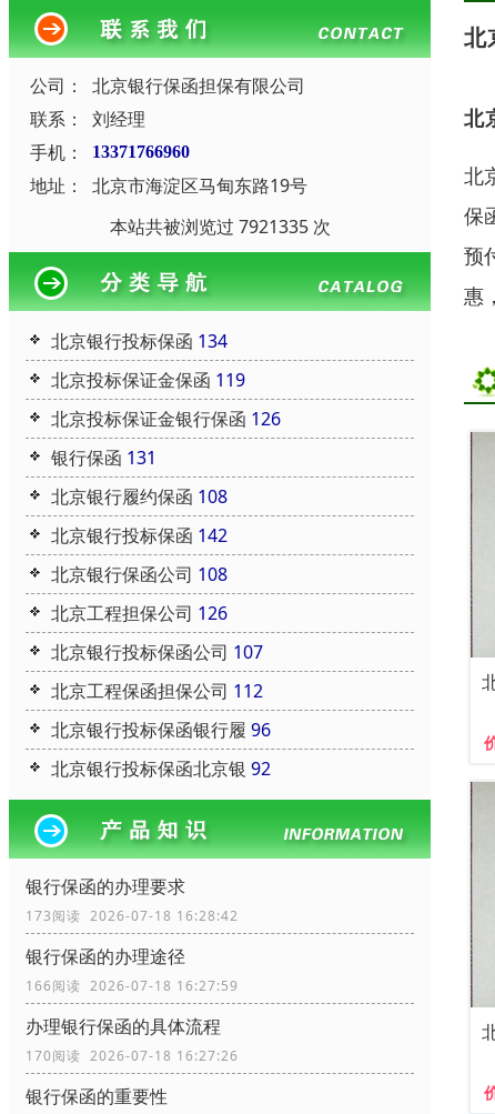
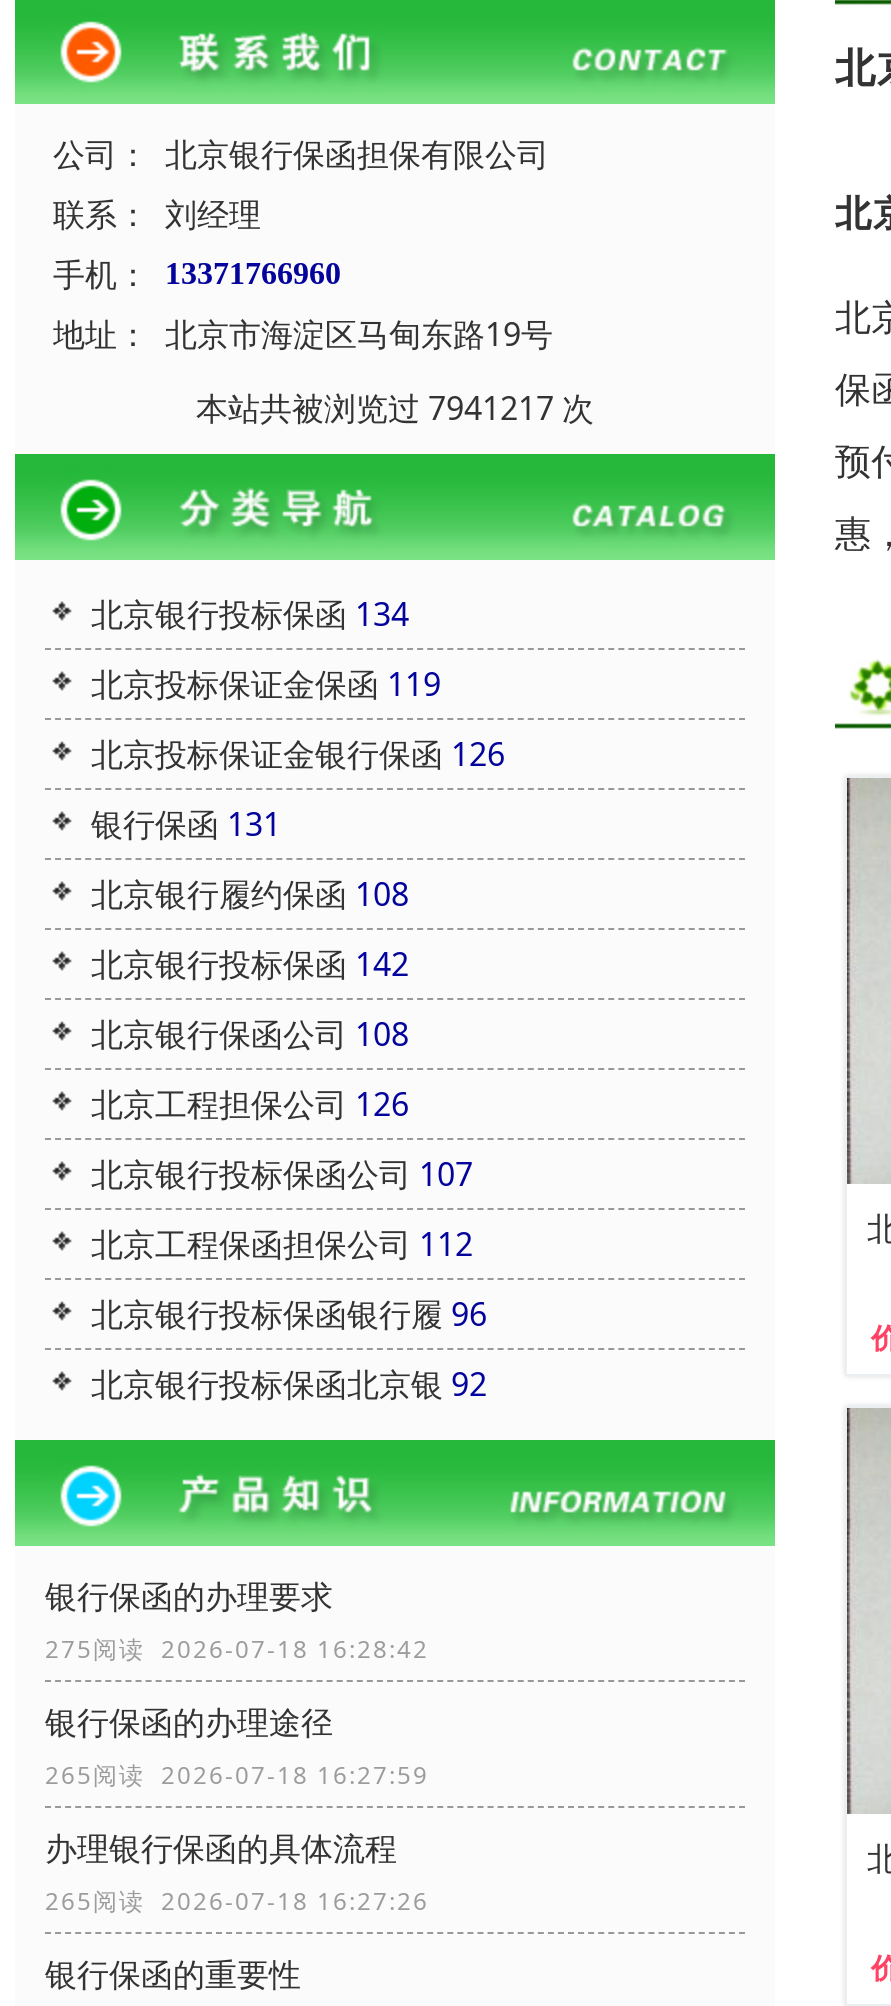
- 本站共被浏览过 7921335 次
+ 本站共被浏览过 7941217 次

- 173阅读 2026-07-18 16:28:42
+ 275阅读 2026-07-18 16:28:42

- 166阅读 2026-07-18 16:27:59
+ 265阅读 2026-07-18 16:27:59

- 170阅读 2026-07-18 16:27:26
+ 265阅读 2026-07-18 16:27:26
